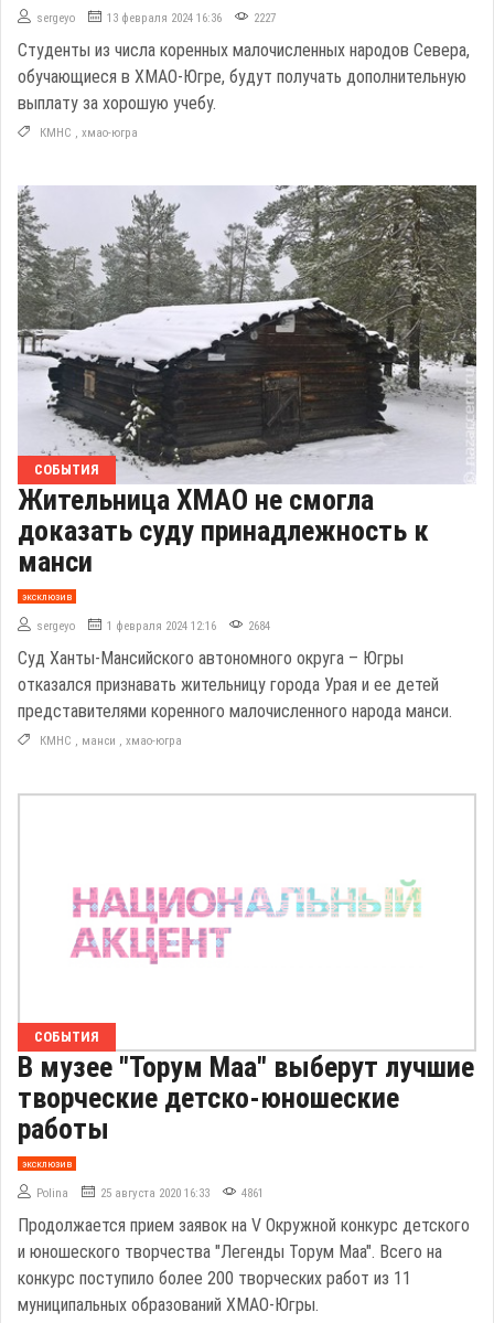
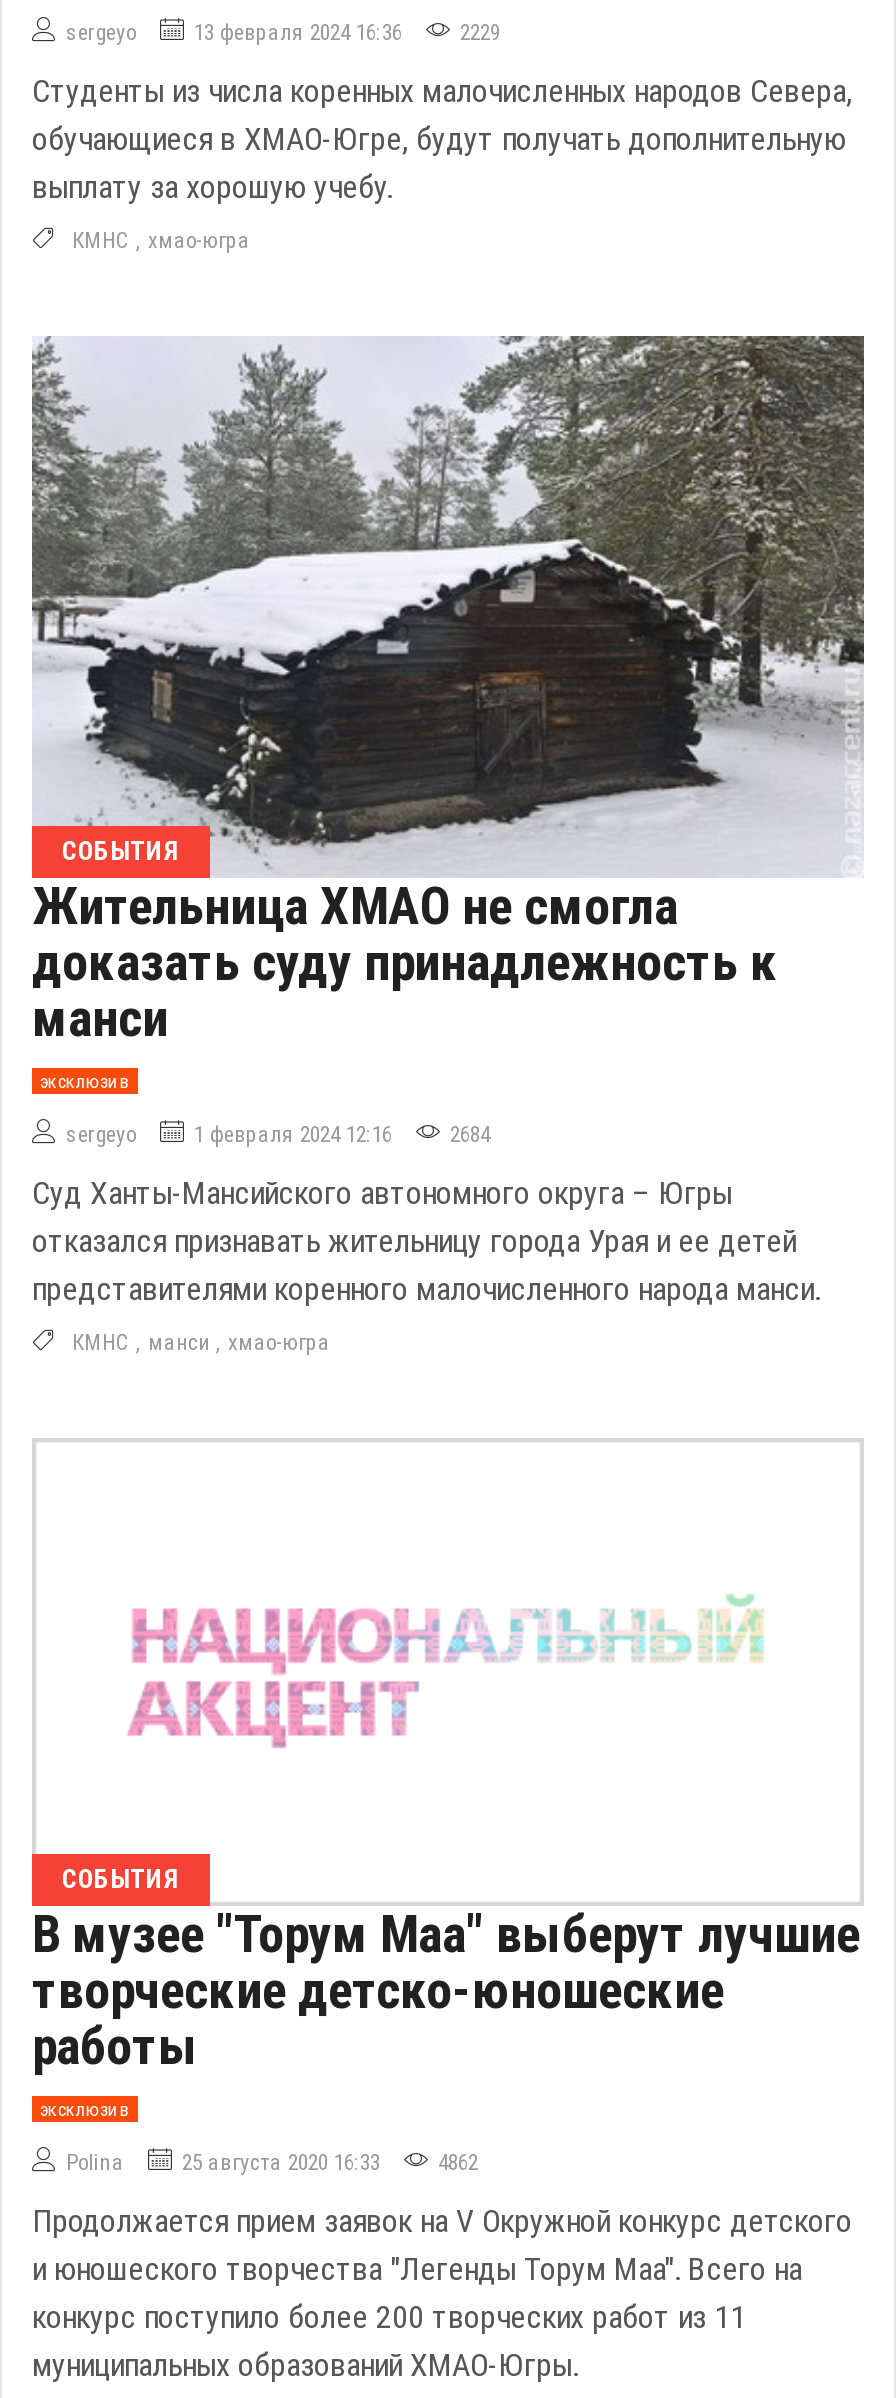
- 2227
+ 2229

- 4861
+ 4862
